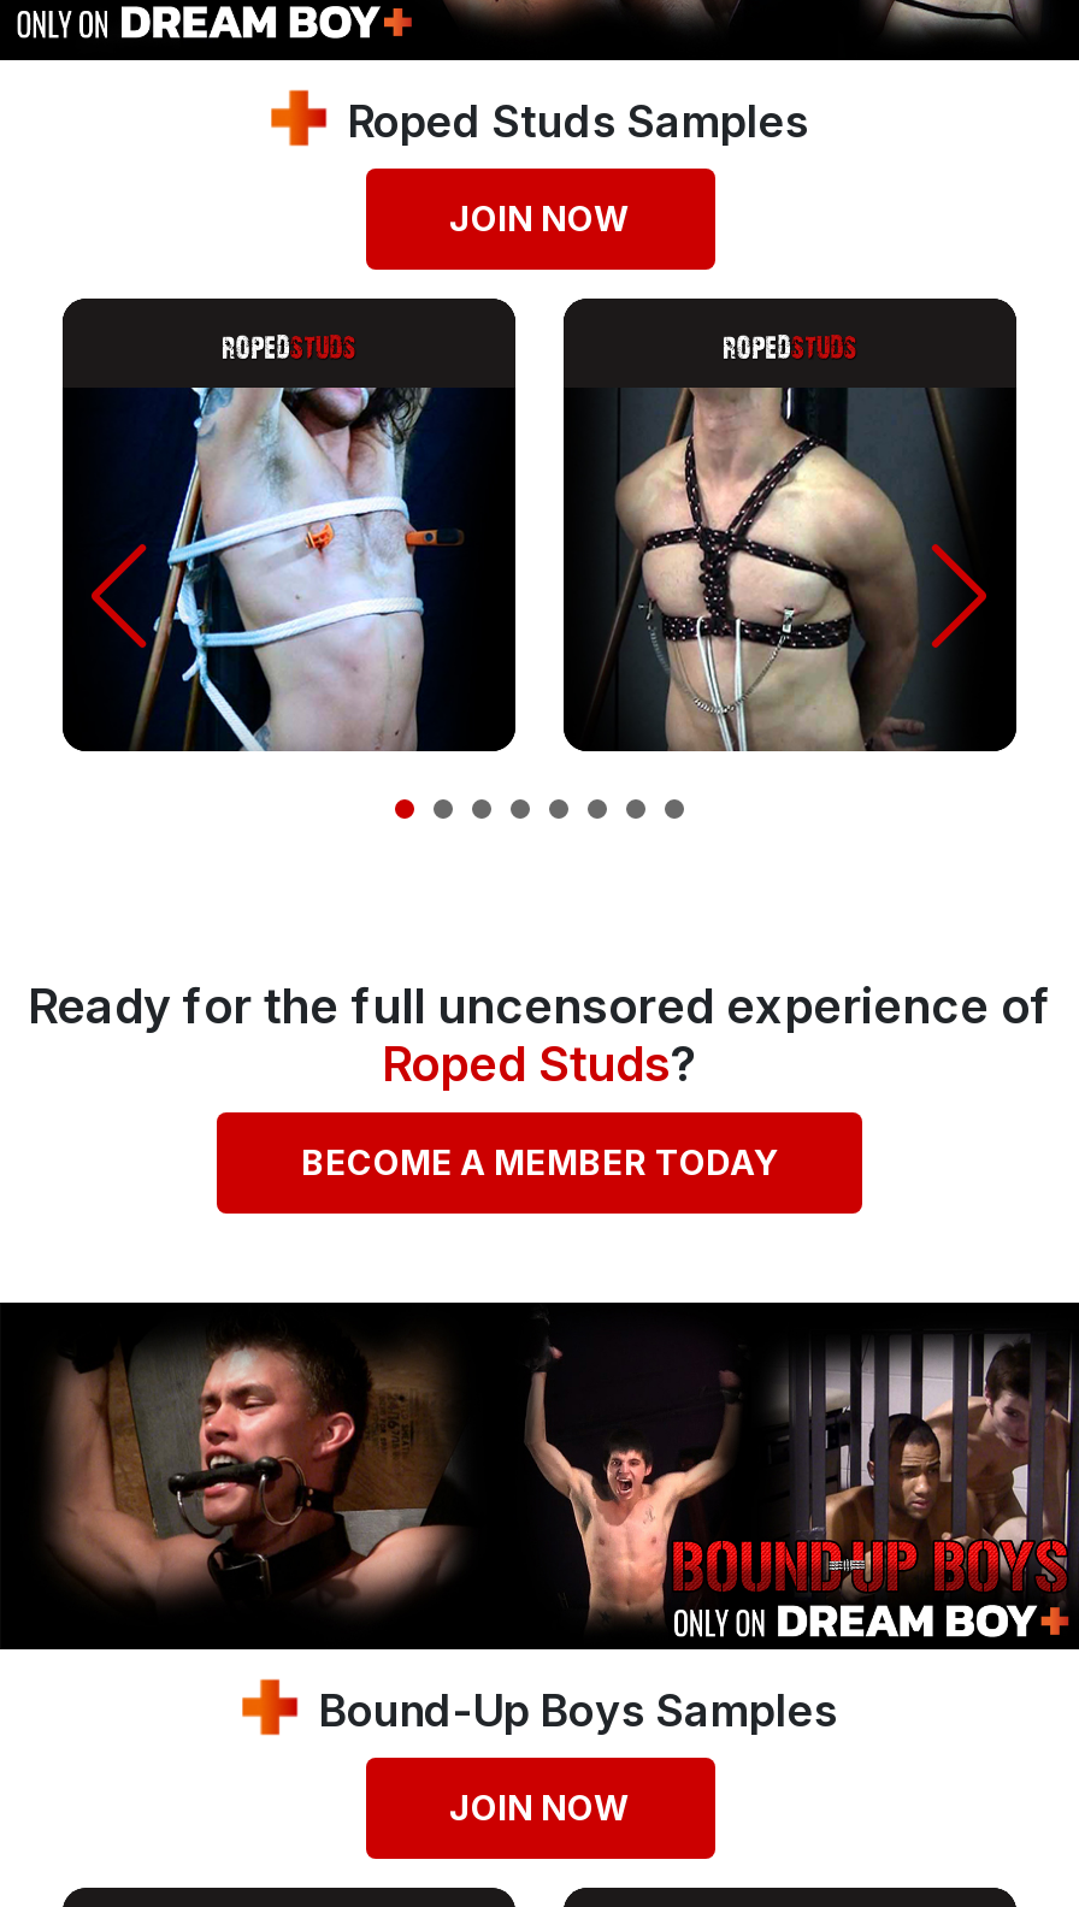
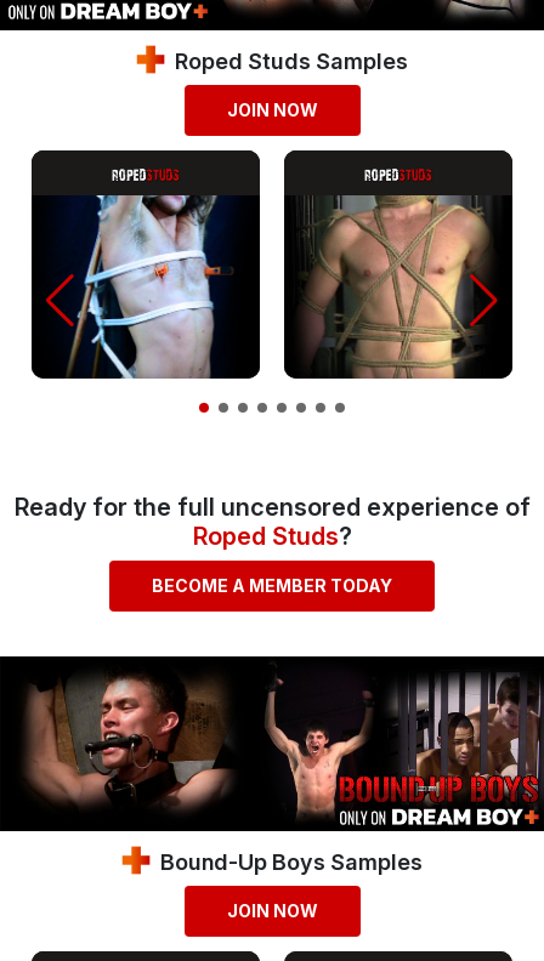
- [image]
+ [image]
